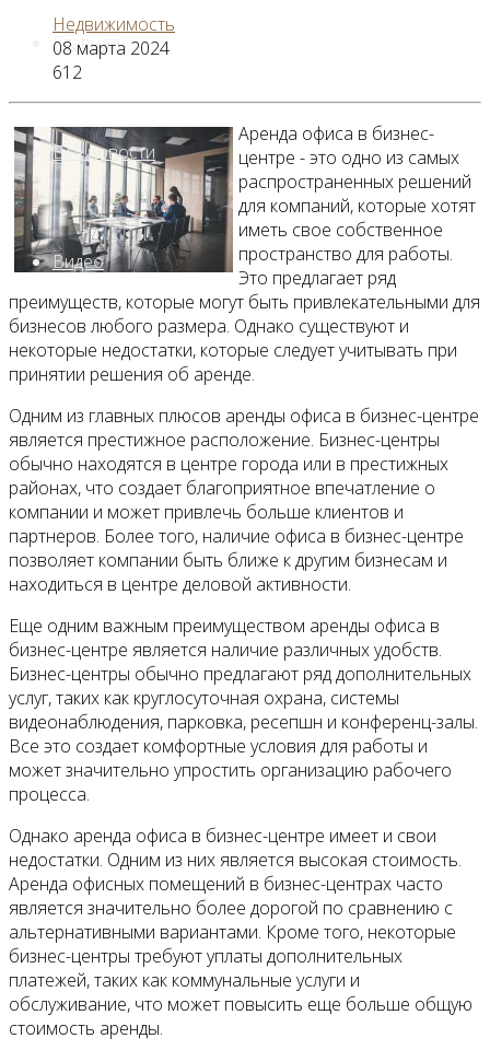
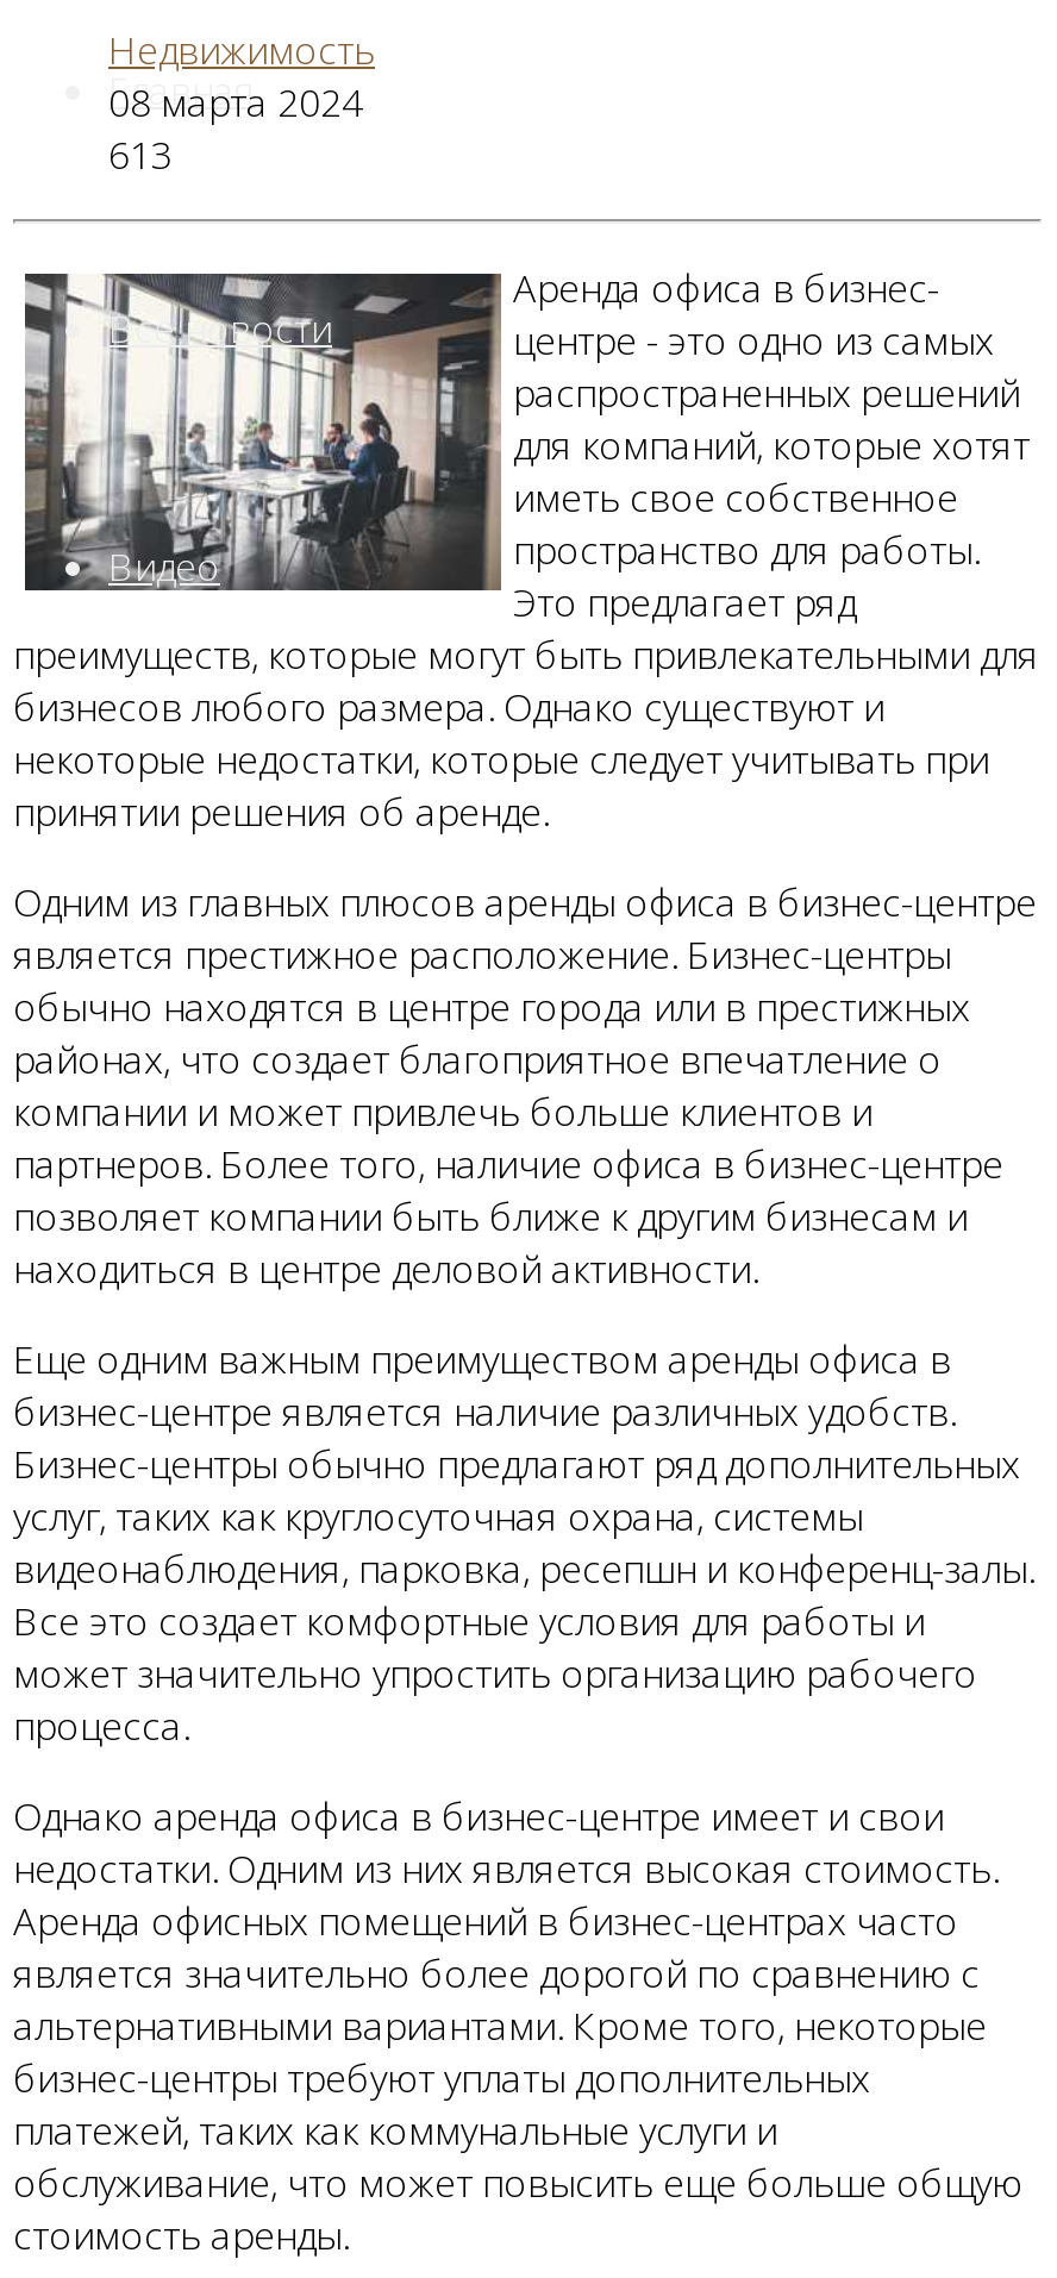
- 612
+ 613
